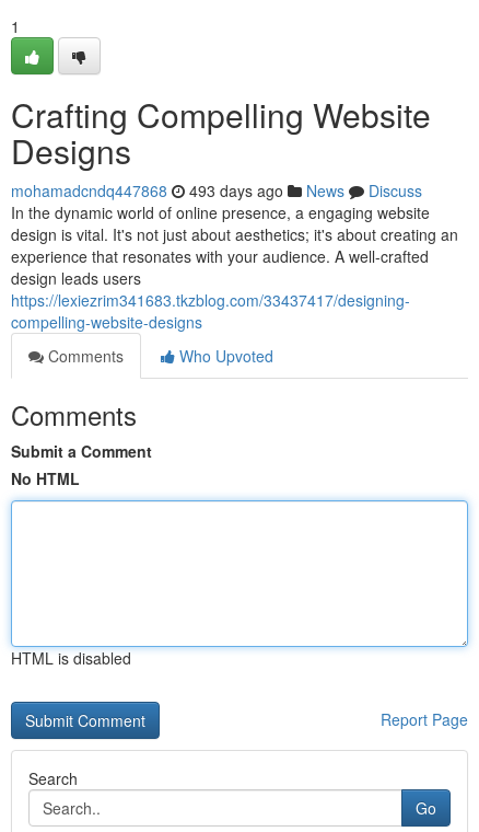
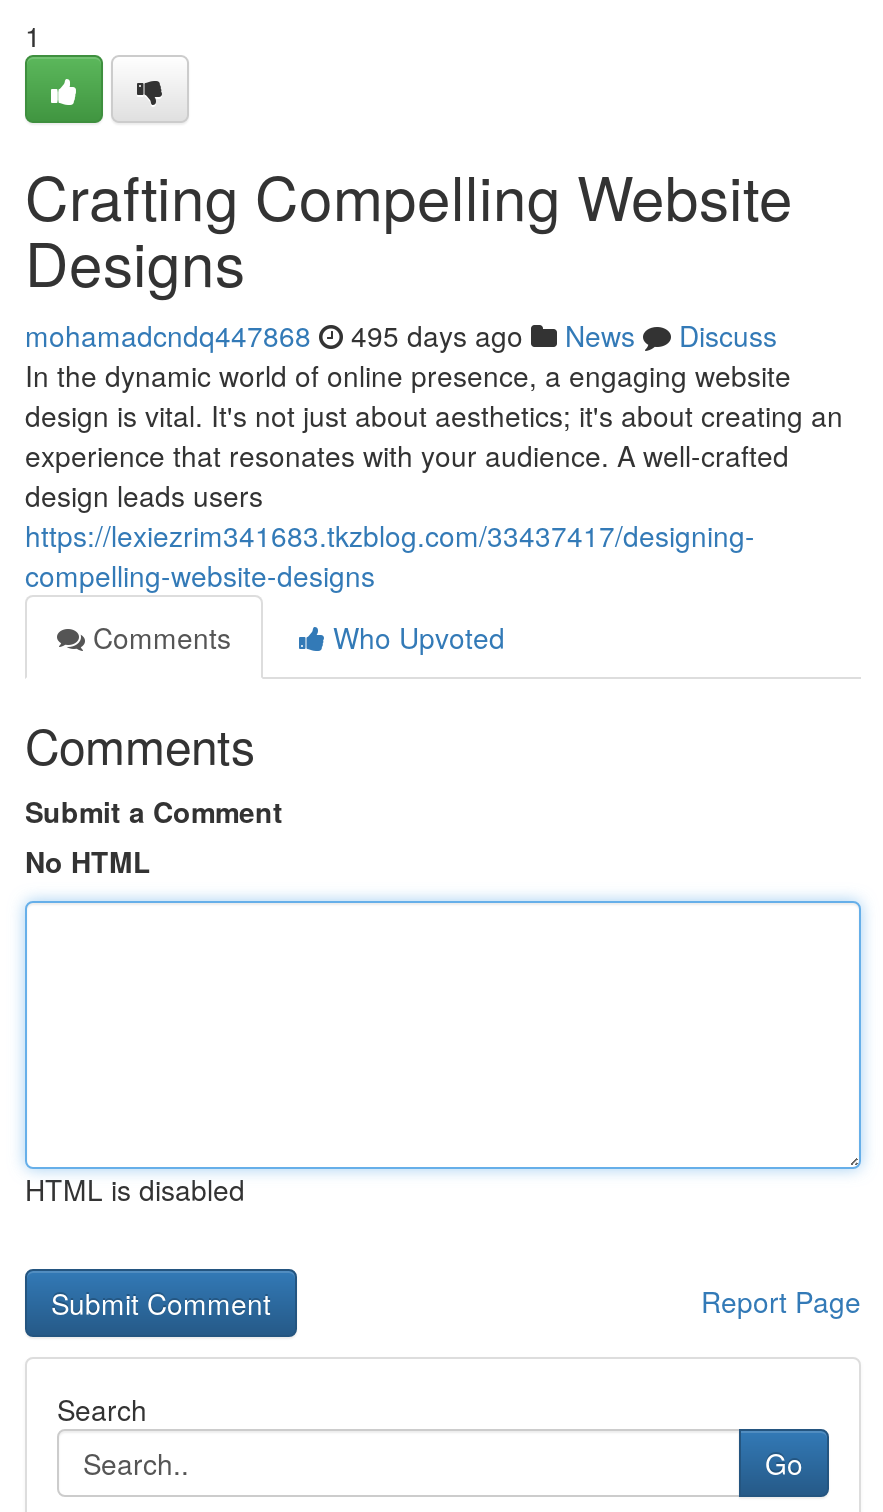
- mohamadcndq447868 493 days ago News Discuss
+ mohamadcndq447868 495 days ago News Discuss
